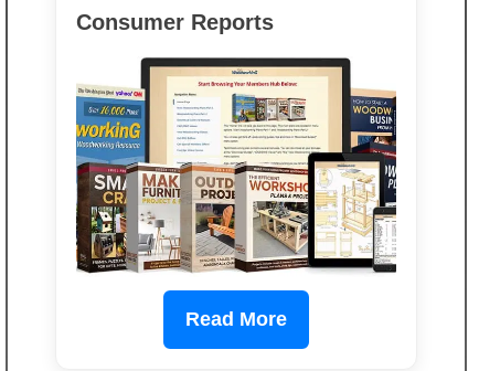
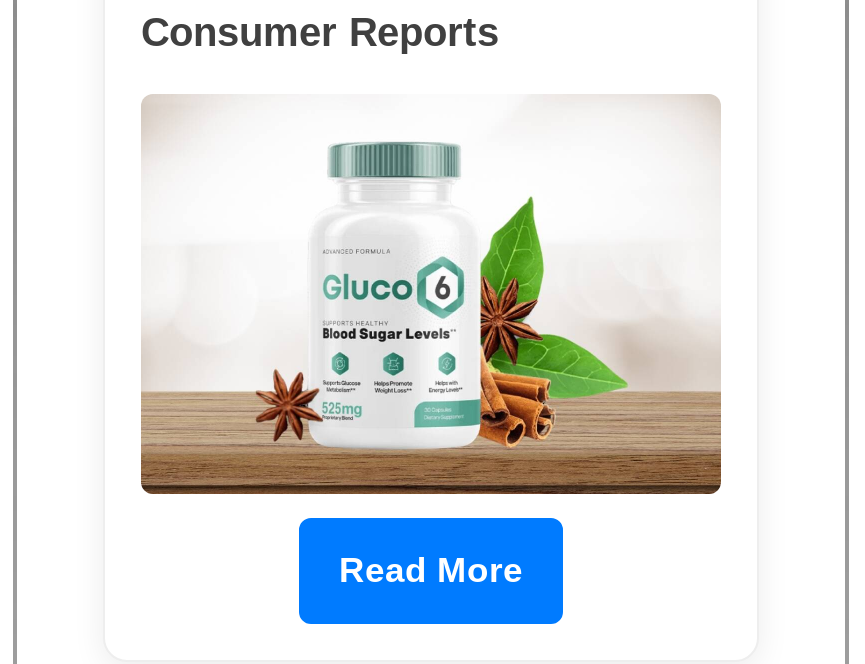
- [image]
+ [image]
